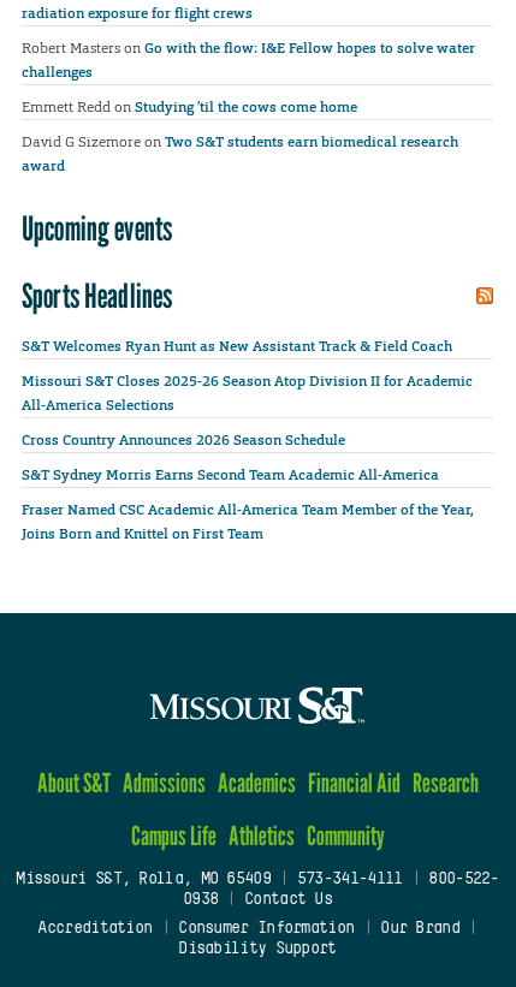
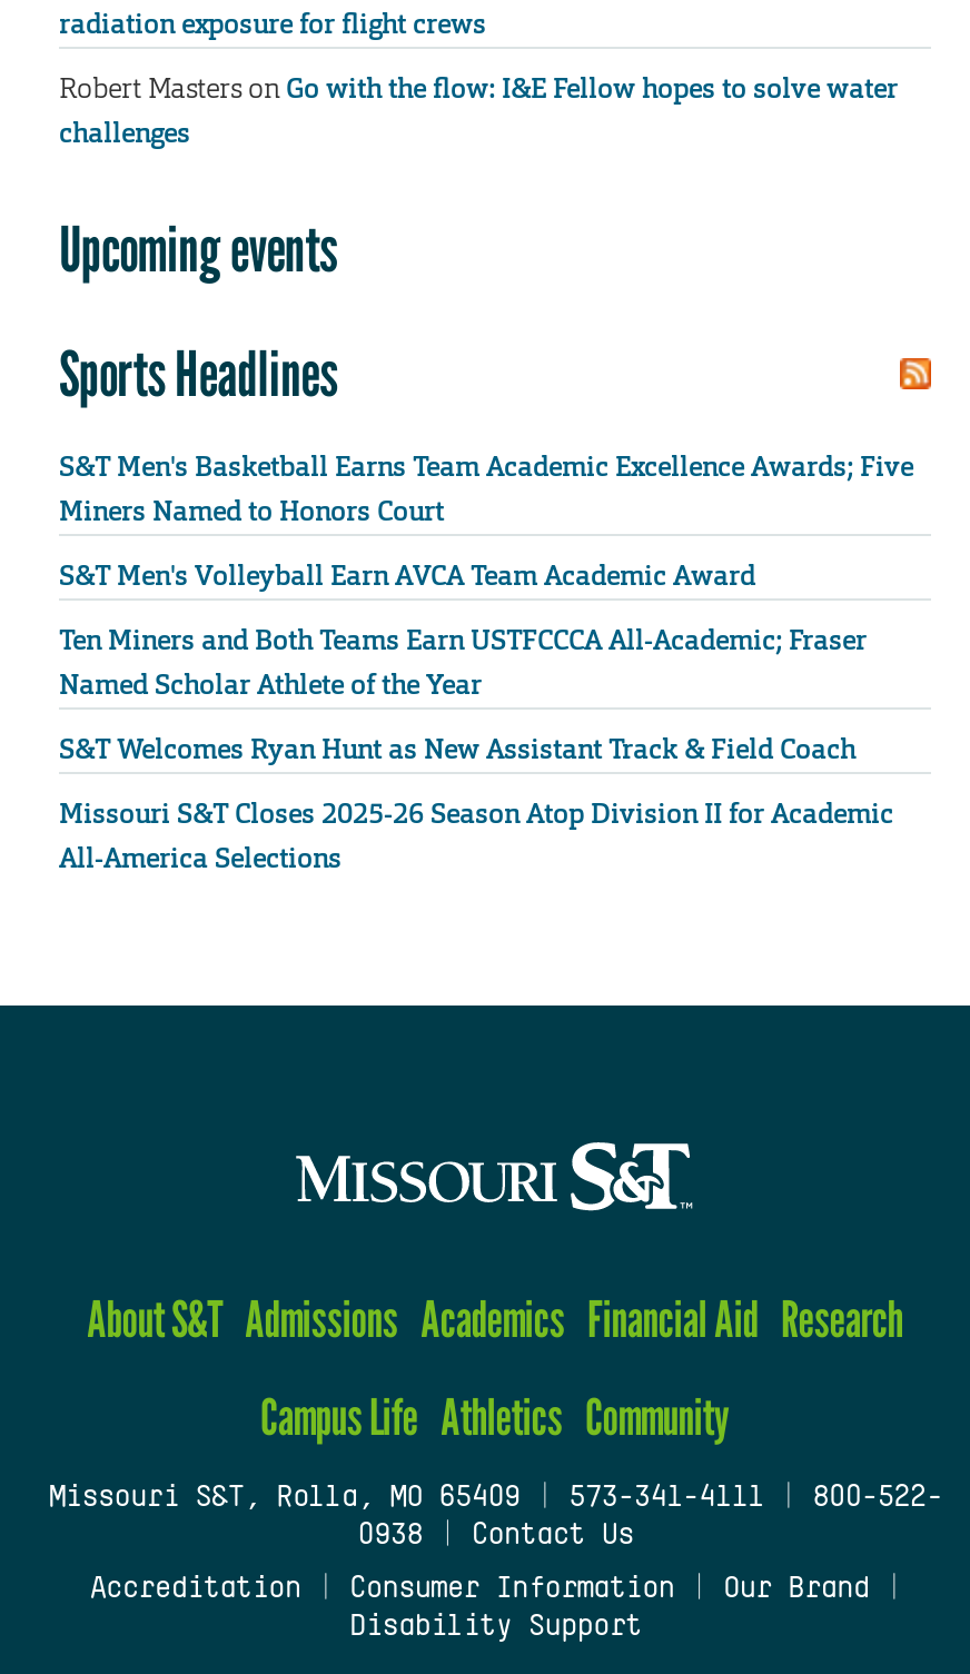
- Emmett Redd on Studying ’til the cows come home
- David G Sizemore on Two S&T students earn biomedical research
- award

moved up: Upcoming events | Sports Headlines

+ S&T Men's Basketball Earns Team Academic Excellence Awards; Five
+ Miners Named to Honors Court
+ S&T Men's Volleyball Earn AVCA Team Academic Award
+ Ten Miners and Both Teams Earn USTFCCCA All-Academic; Fraser
+ Named Scholar Athlete of the Year

moved down: S&T Welcomes Ryan Hunt as New Assistant Track & Field Coach | Missouri S&T Closes 2025-26 Season Atop Division II for Academic | All-America Selections

- Cross Country Announces 2026 Season Schedule
- S&T Sydney Morris Earns Second Team Academic All-America
- Fraser Named CSC Academic All-America Team Member of the Year,
- Joins Born and Knittel on First Team
